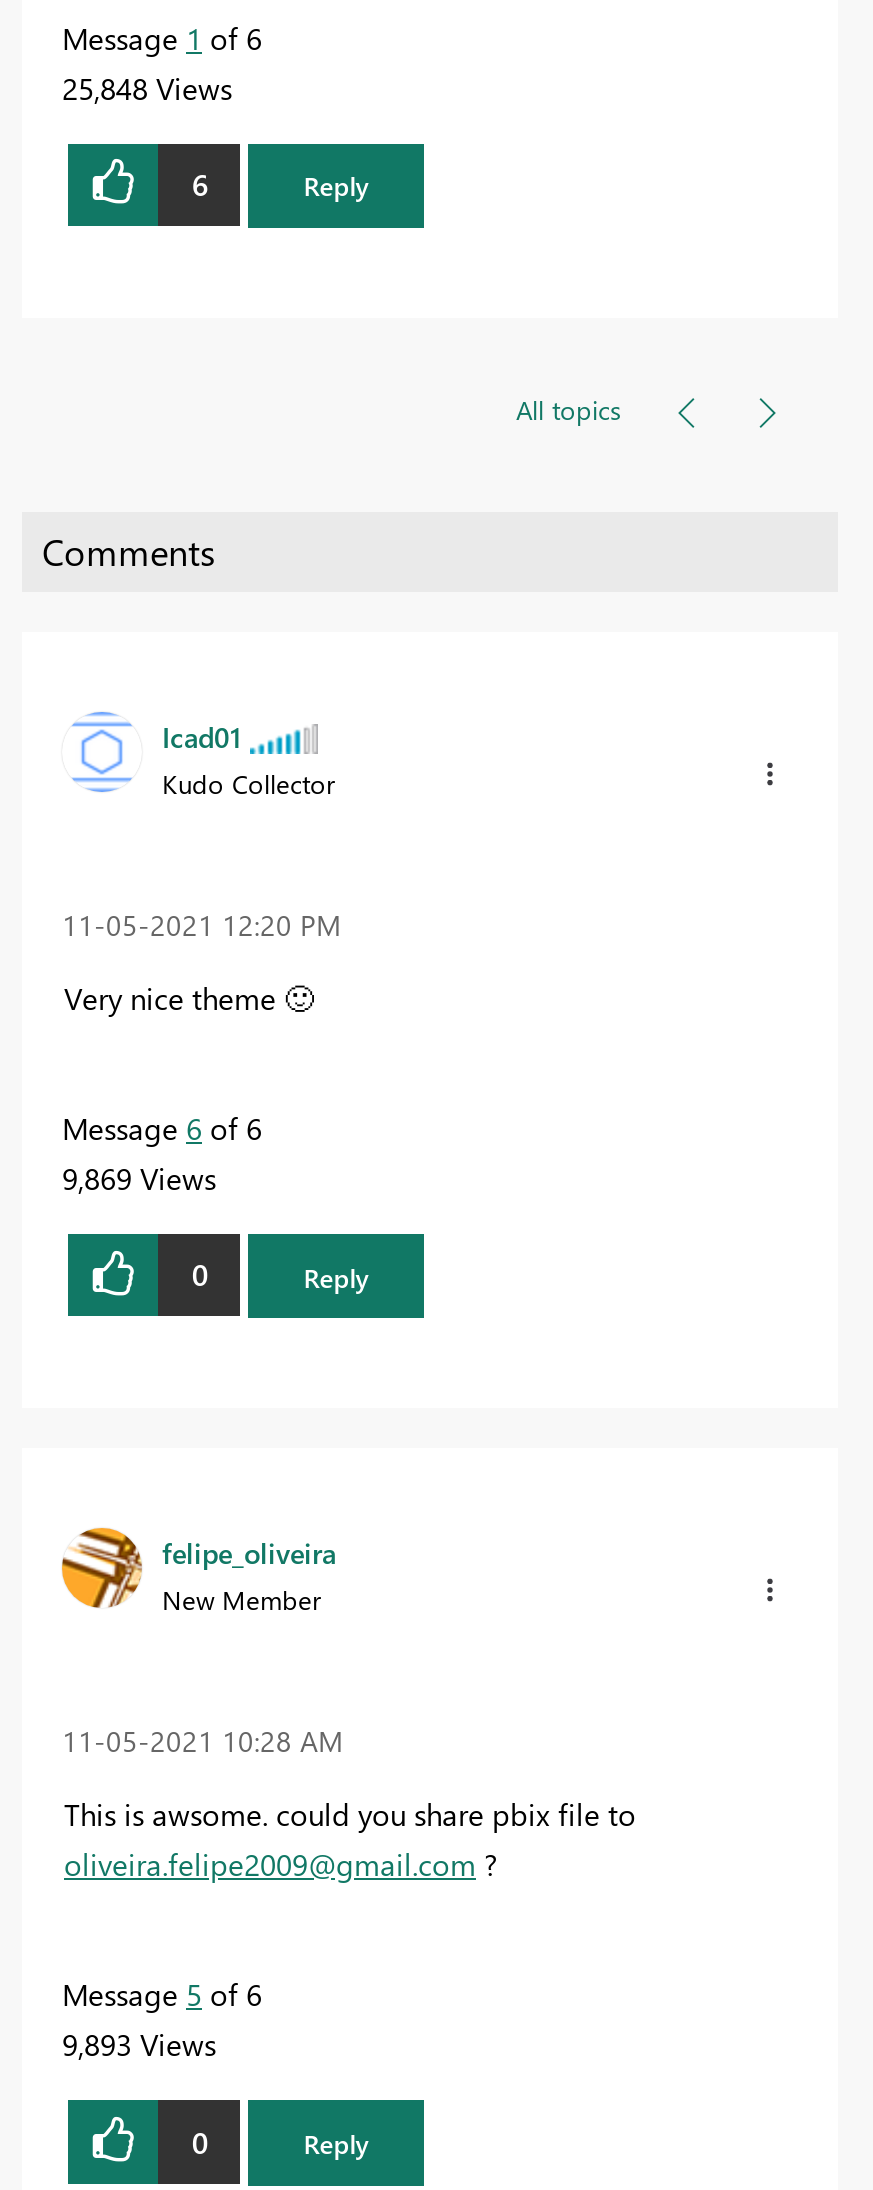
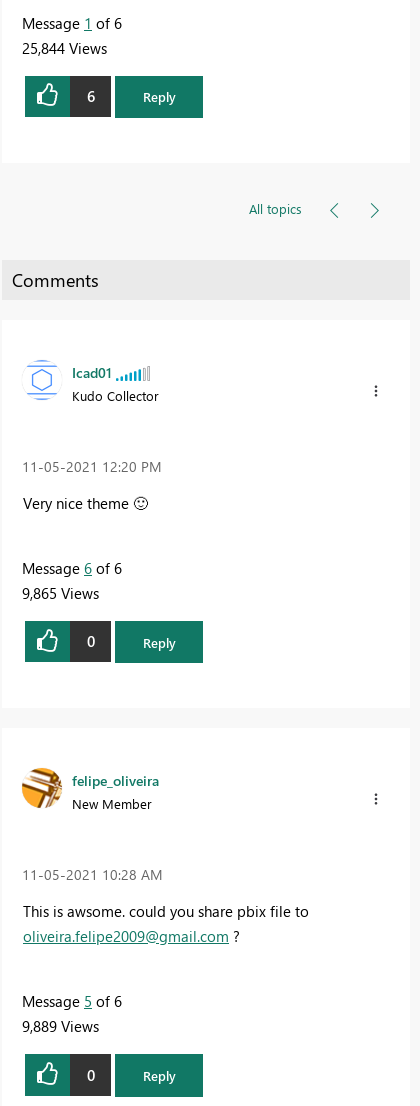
- 25,848 Views
+ 25,844 Views

- 9,869 Views
+ 9,865 Views

- 9,893 Views
+ 9,889 Views
